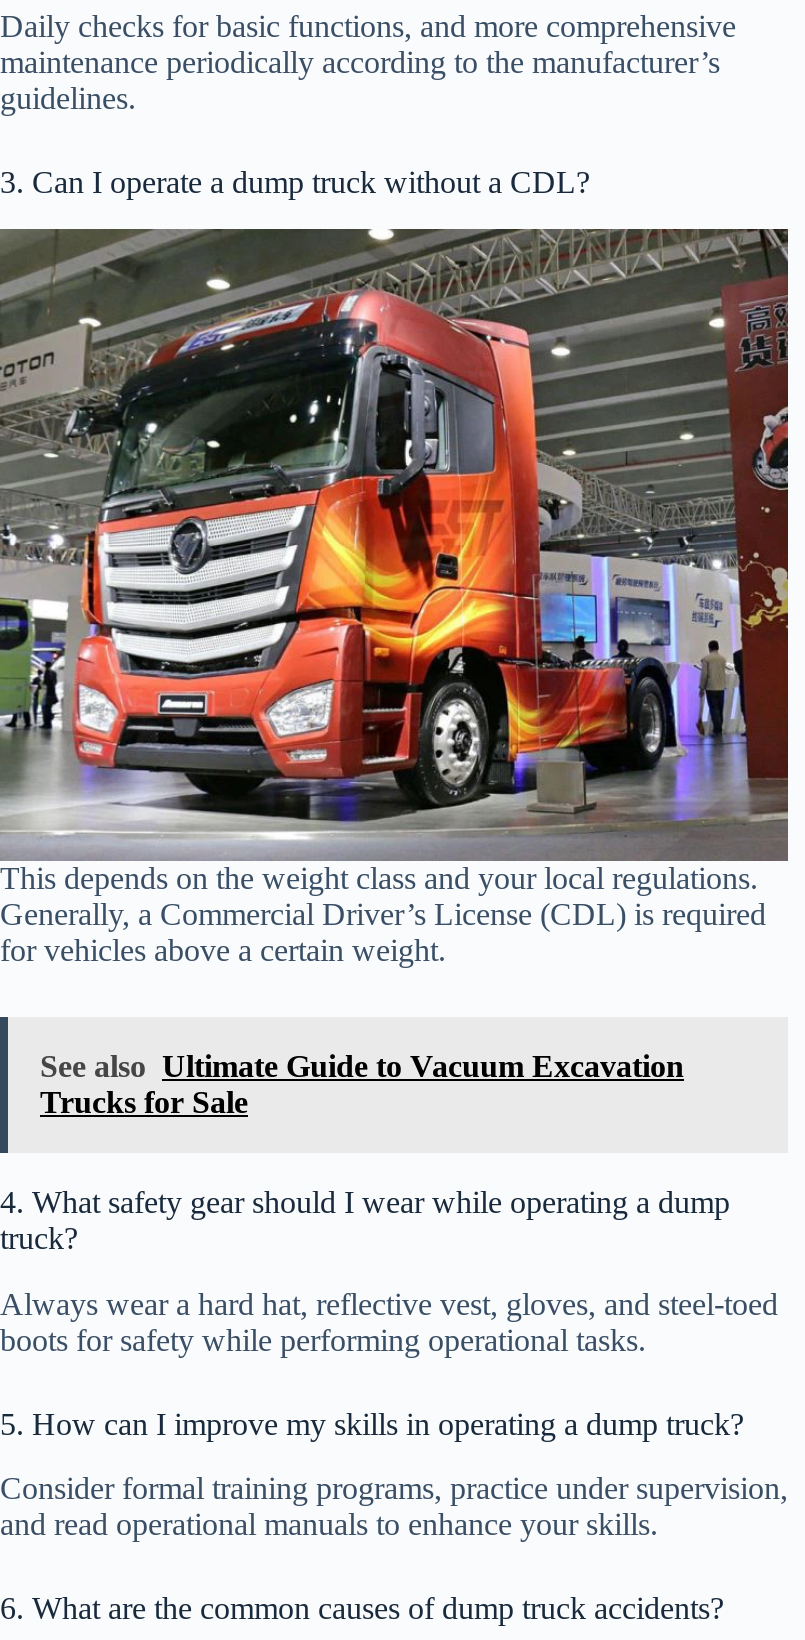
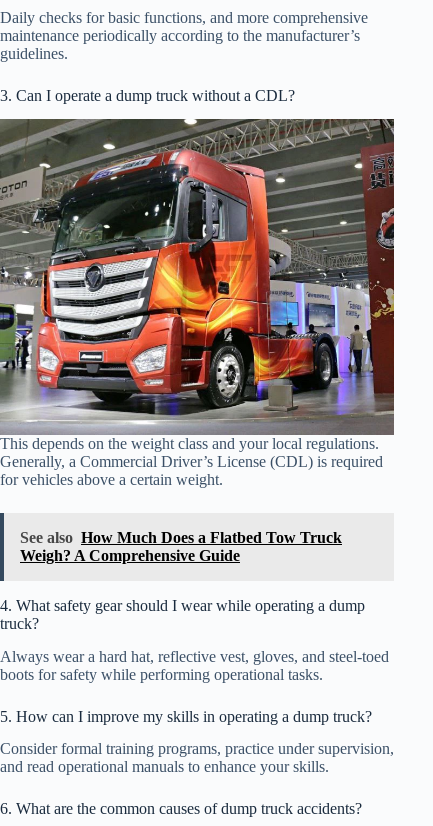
- See also Ultimate Guide to Vacuum Excavation
- Trucks for Sale
+ See also How Much Does a Flatbed Tow Truck
+ Weigh? A Comprehensive Guide
